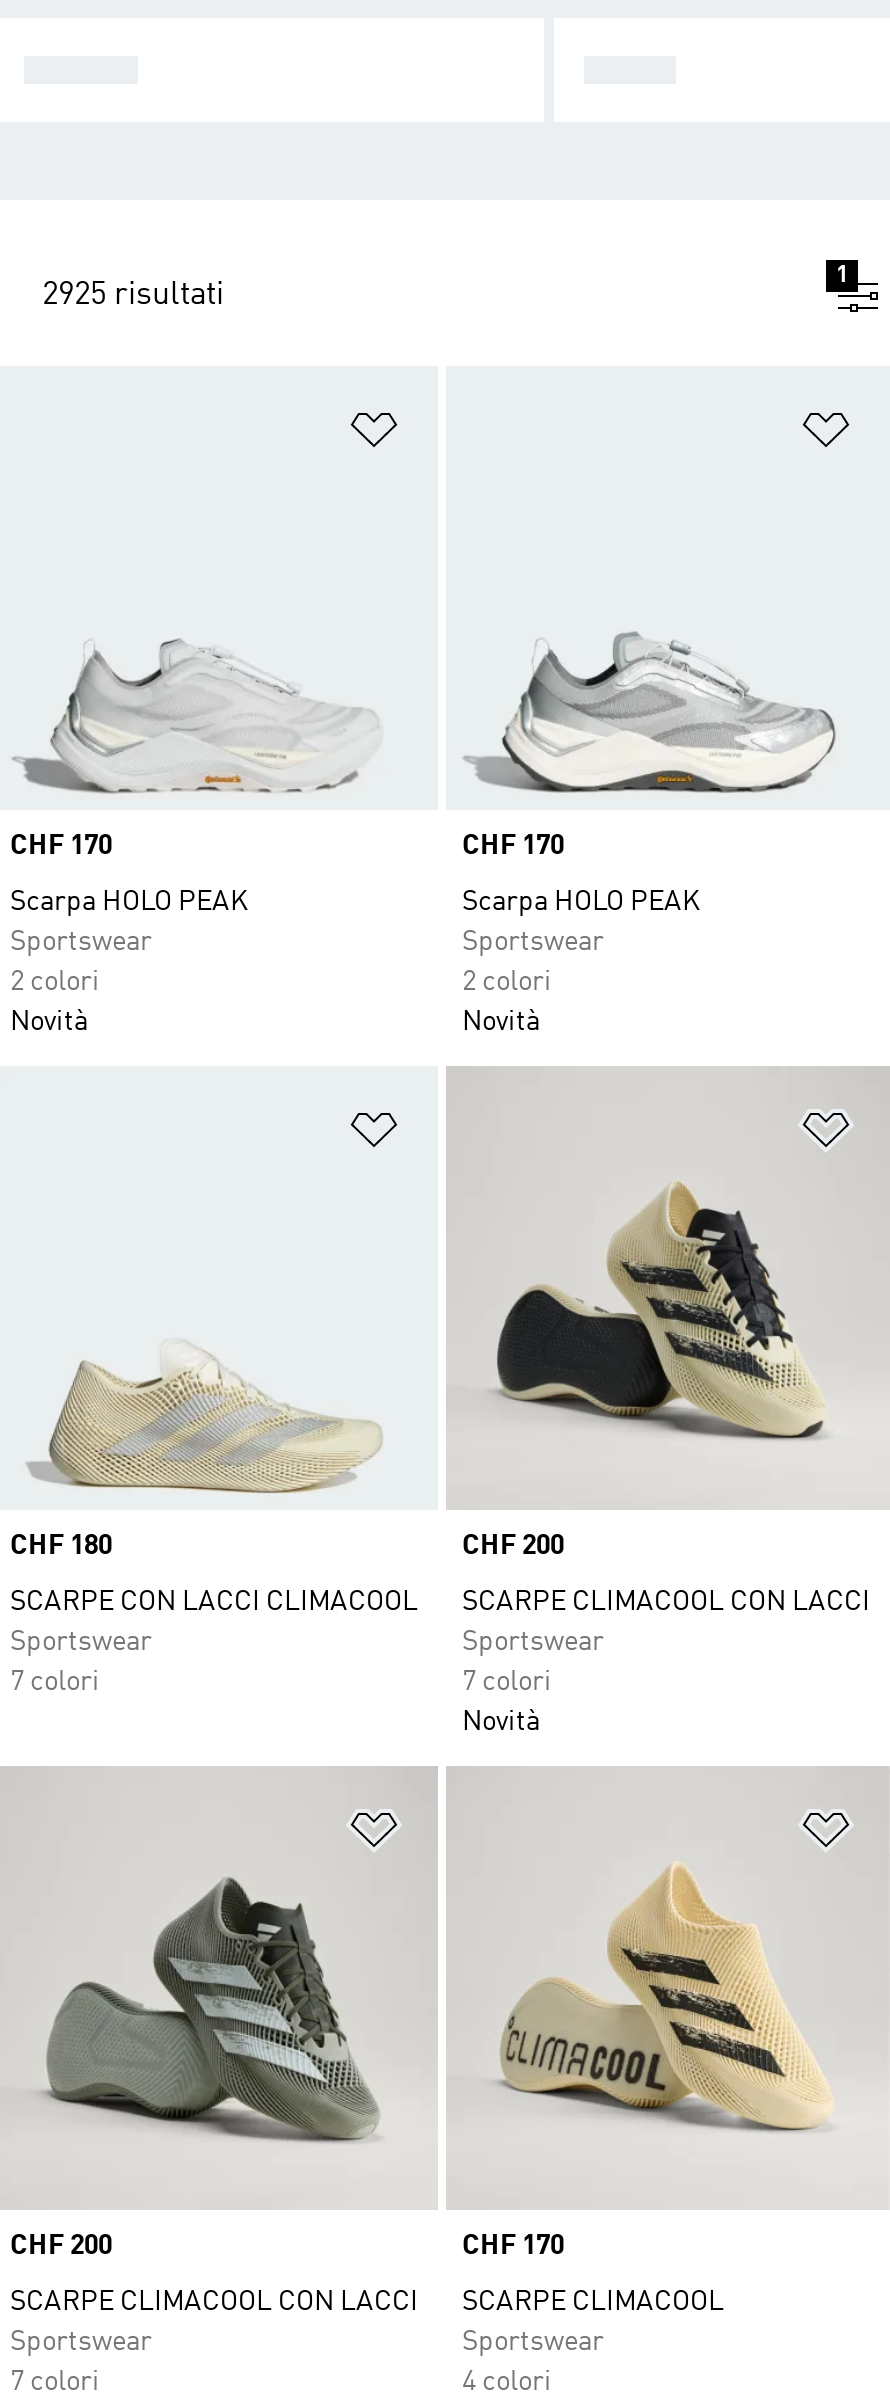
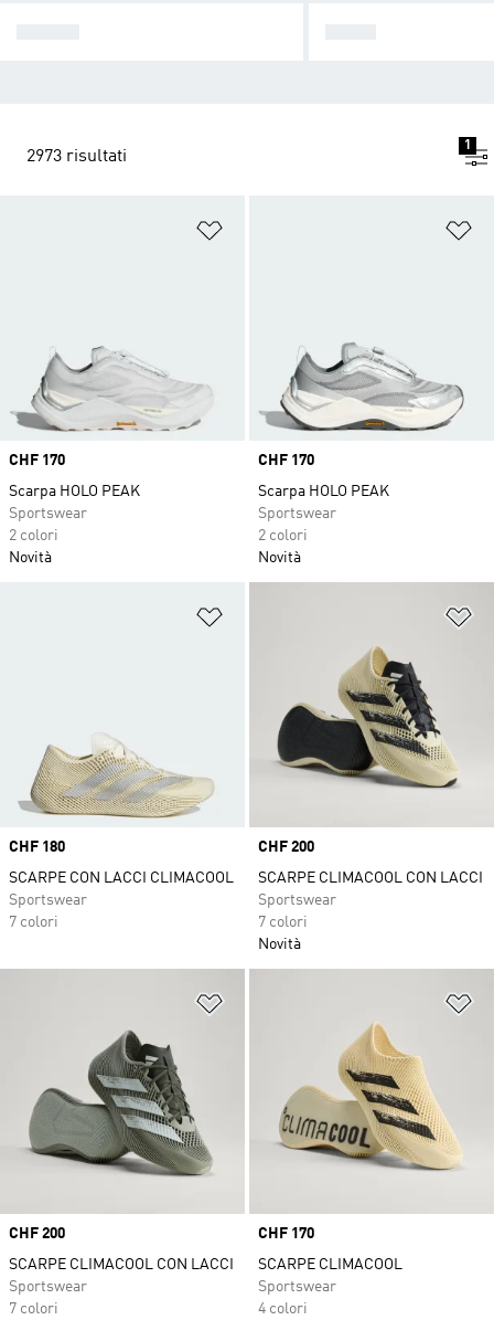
- 2925 risultati
+ 2973 risultati
